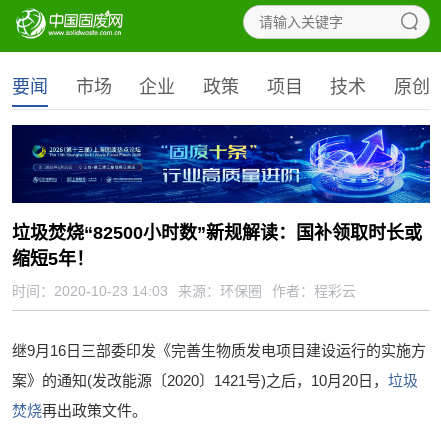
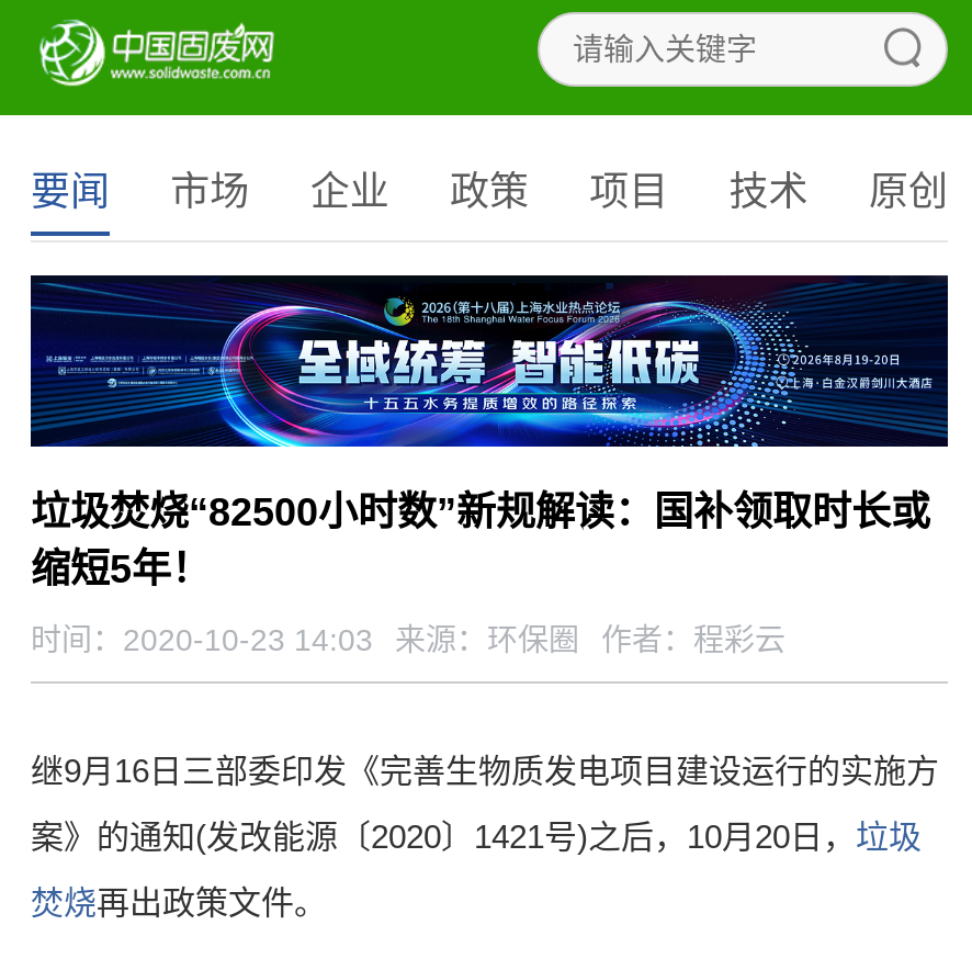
- [image]
+ [image]
